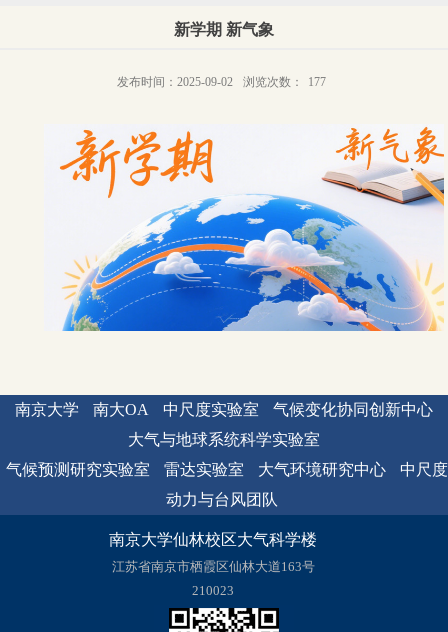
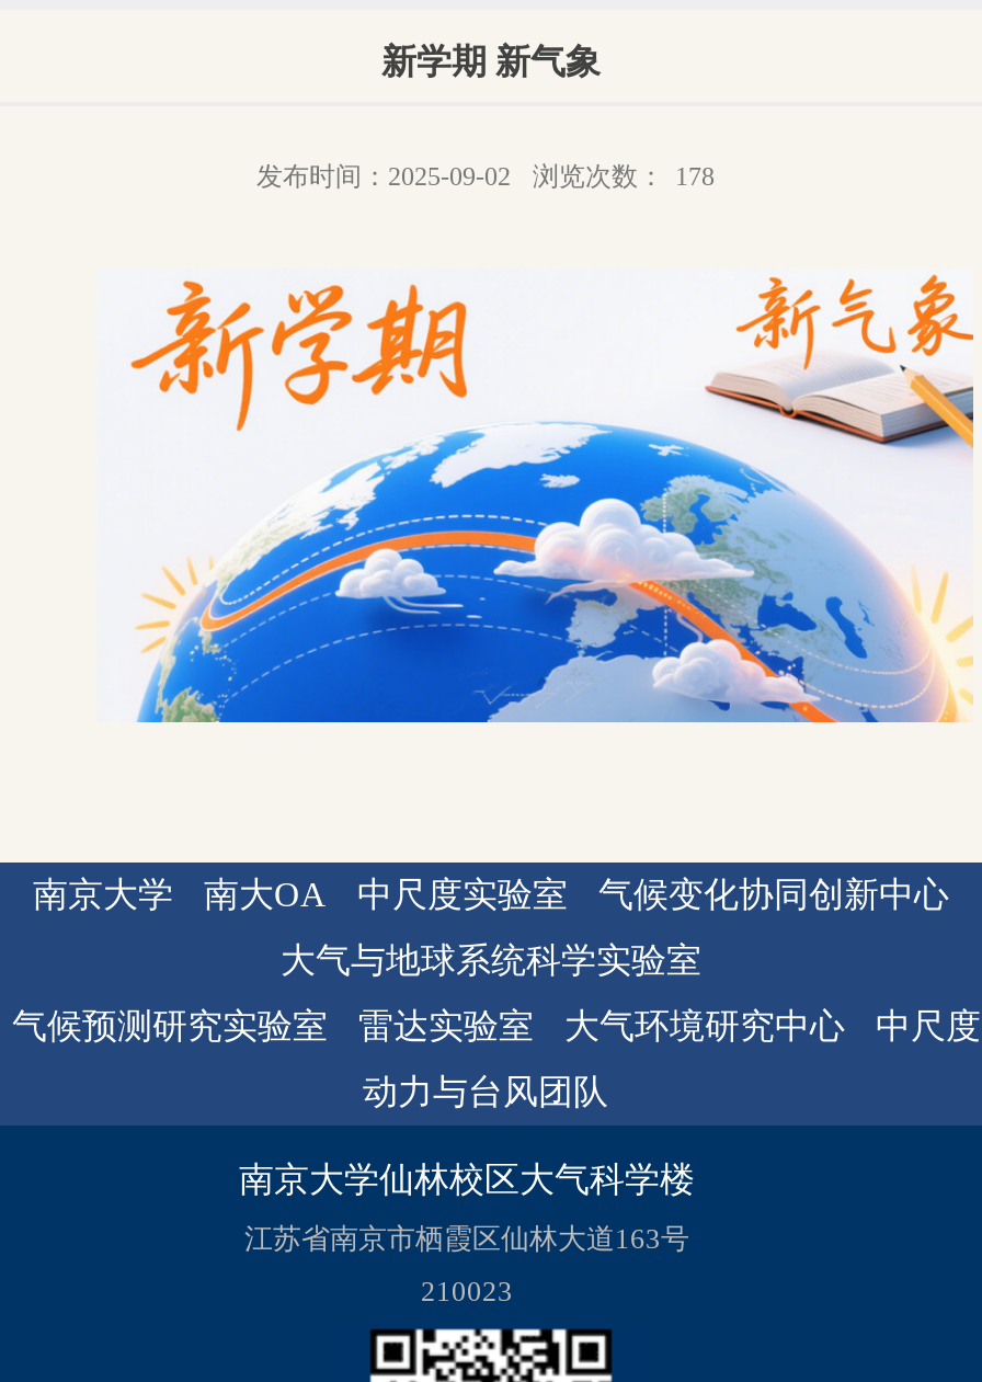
- 发布时间：2025-09-02 浏览次数： 177
+ 发布时间：2025-09-02 浏览次数： 178
